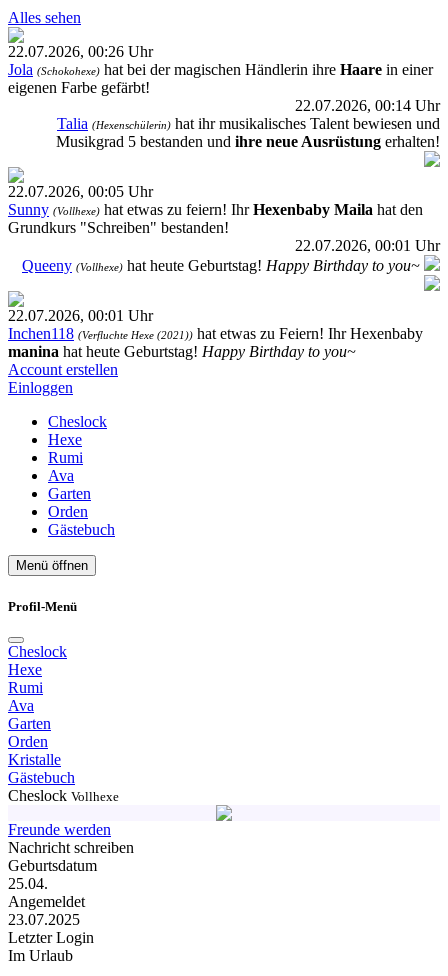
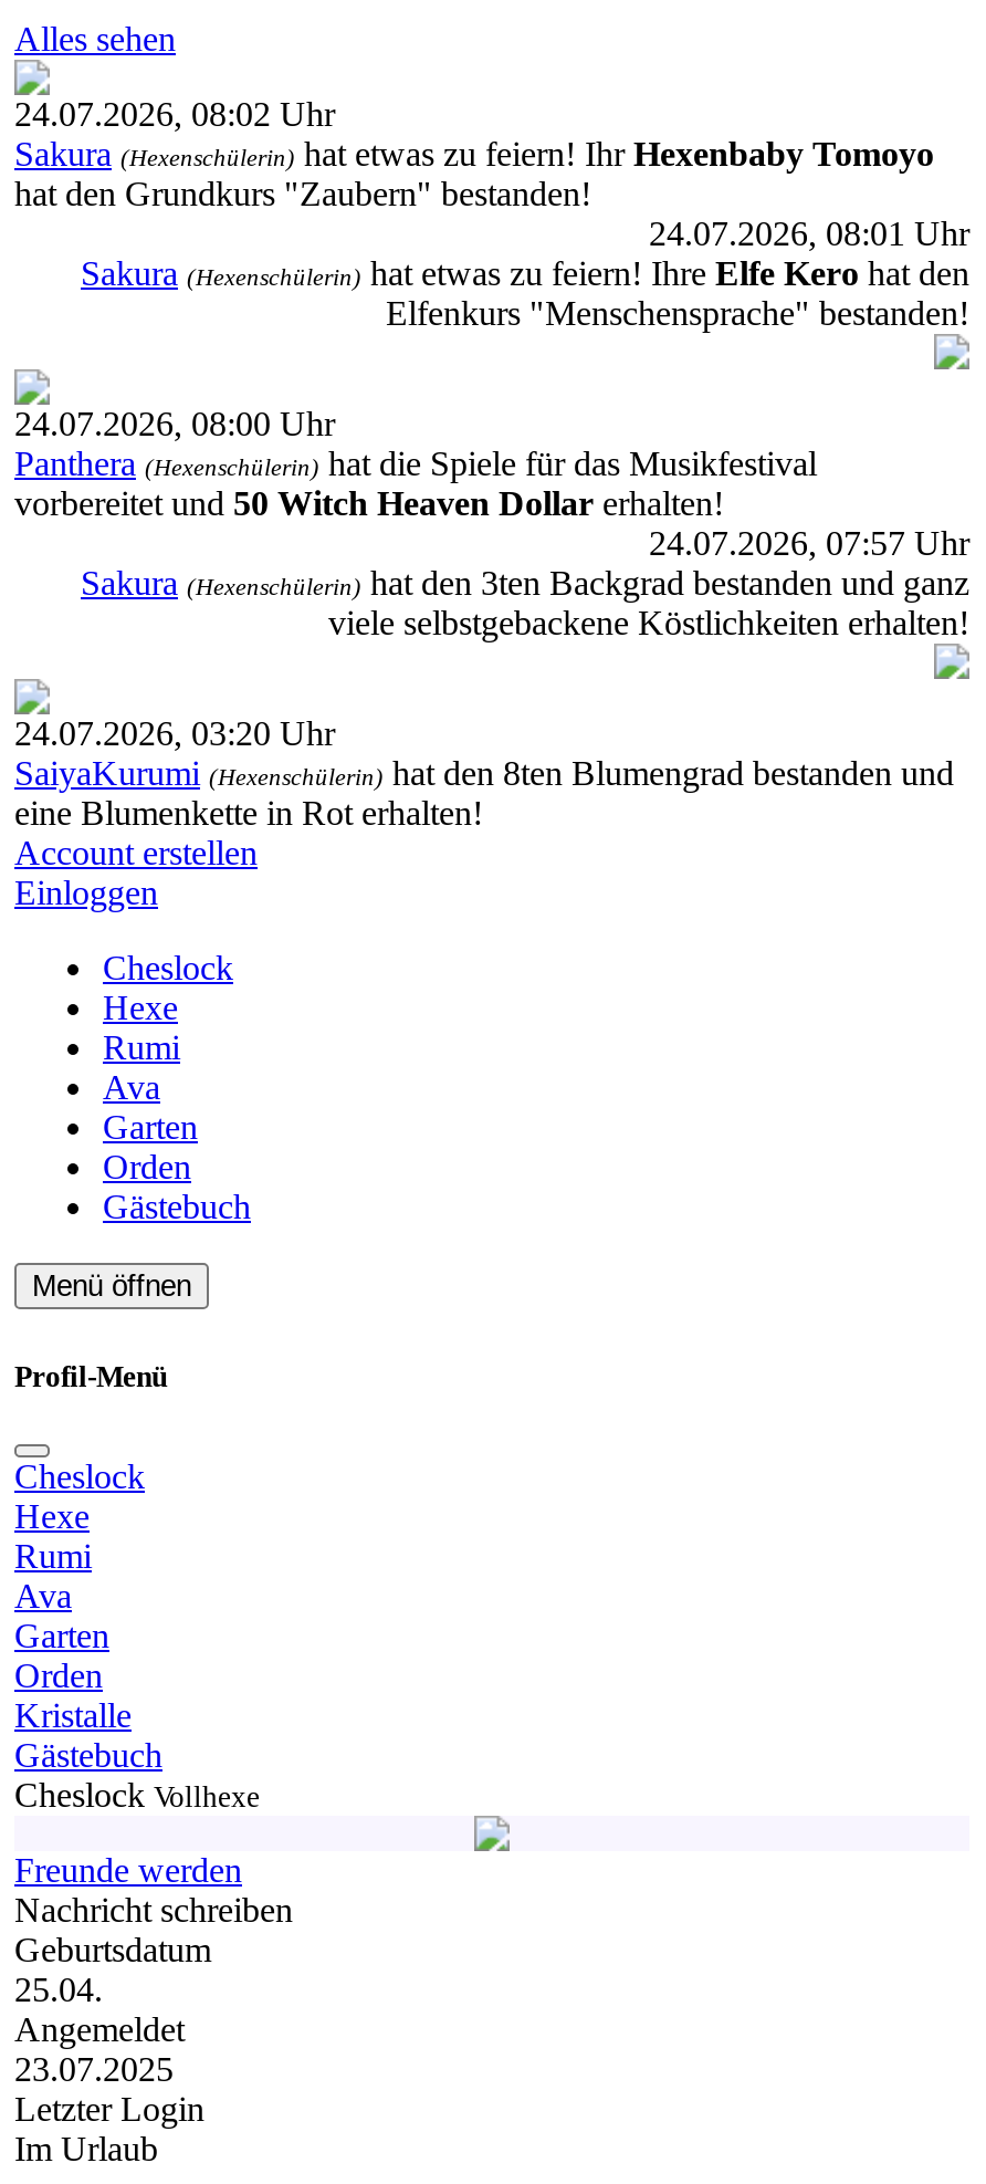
- 22.07.2026, 00:26 Uhr
- Jola (Schokohexe) hat bei der magischen Händlerin ihre Haare in einer
- eigenen Farbe gefärbt!
- 22.07.2026, 00:14 Uhr
- Talia (Hexenschülerin) hat ihr musikalisches Talent bewiesen und
- Musikgrad 5 bestanden und ihre neue Ausrüstung erhalten!
+ 24.07.2026, 08:02 Uhr
+ Sakura (Hexenschülerin) hat etwas zu feiern! Ihr Hexenbaby Tomoyo
+ hat den Grundkurs "Zaubern" bestanden!
+ 24.07.2026, 08:01 Uhr
+ Sakura (Hexenschülerin) hat etwas zu feiern! Ihre Elfe Kero hat den
+ Elfenkurs "Menschensprache" bestanden!

- 22.07.2026, 00:05 Uhr
- Sunny (Vollhexe) hat etwas zu feiern! Ihr Hexenbaby Maila hat den
- Grundkurs "Schreiben" bestanden!
- 22.07.2026, 00:01 Uhr
- Queeny (Vollhexe) hat heute Geburtstag! Happy Birthday to you~
+ 24.07.2026, 08:00 Uhr
+ Panthera (Hexenschülerin) hat die Spiele für das Musikfestival
+ vorbereitet und 50 Witch Heaven Dollar erhalten!
+ 24.07.2026, 07:57 Uhr
+ Sakura (Hexenschülerin) hat den 3ten Backgrad bestanden und ganz
+ viele selbstgebackene Köstlichkeiten erhalten!

- 22.07.2026, 00:01 Uhr
- Inchen118 (Verfluchte Hexe (2021)) hat etwas zu Feiern! Ihr Hexenbaby
- manina hat heute Geburtstag! Happy Birthday to you~
+ 24.07.2026, 03:20 Uhr
+ SaiyaKurumi (Hexenschülerin) hat den 8ten Blumengrad bestanden und
+ eine Blumenkette in Rot erhalten!
